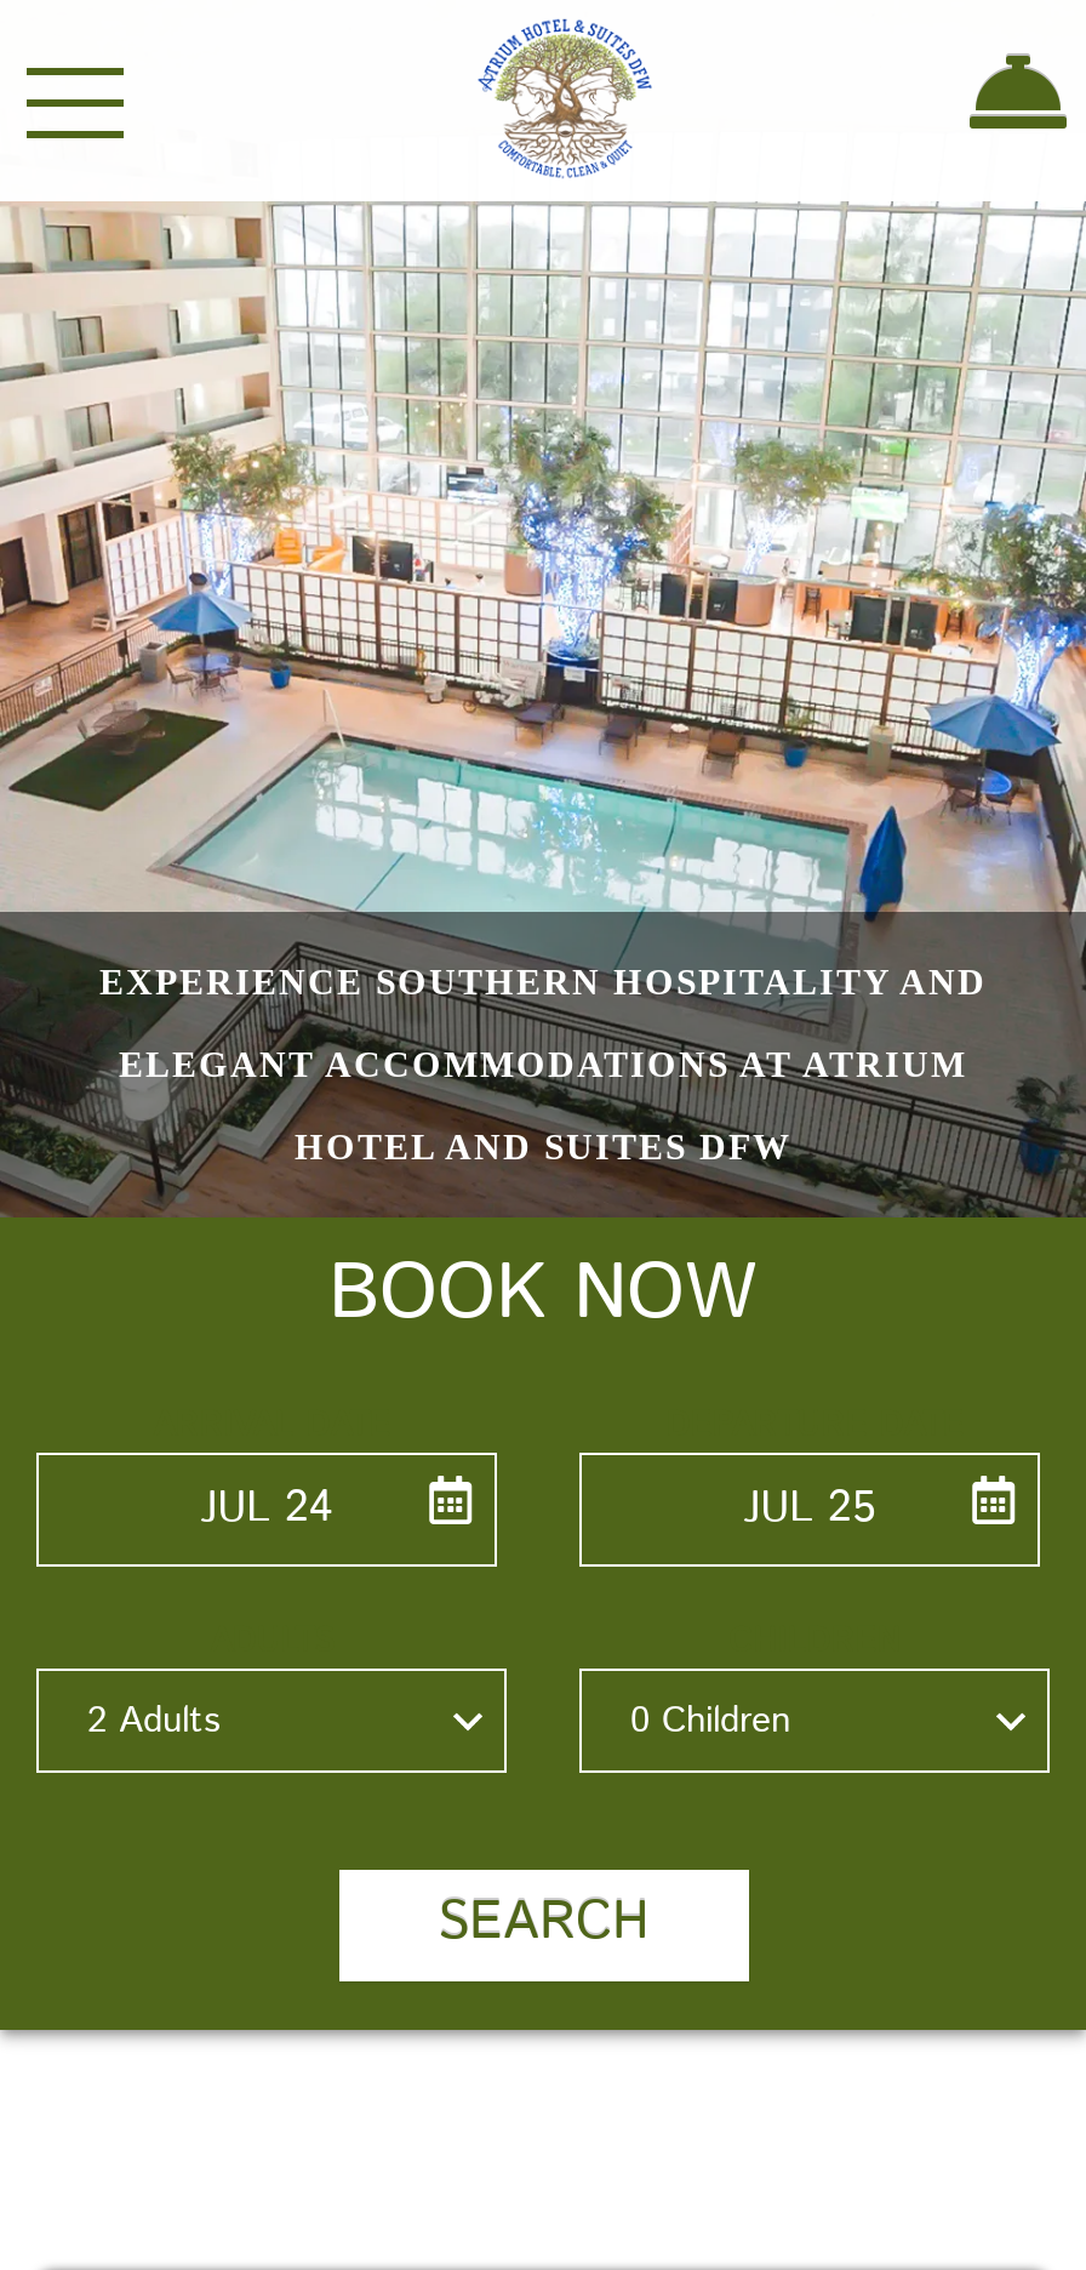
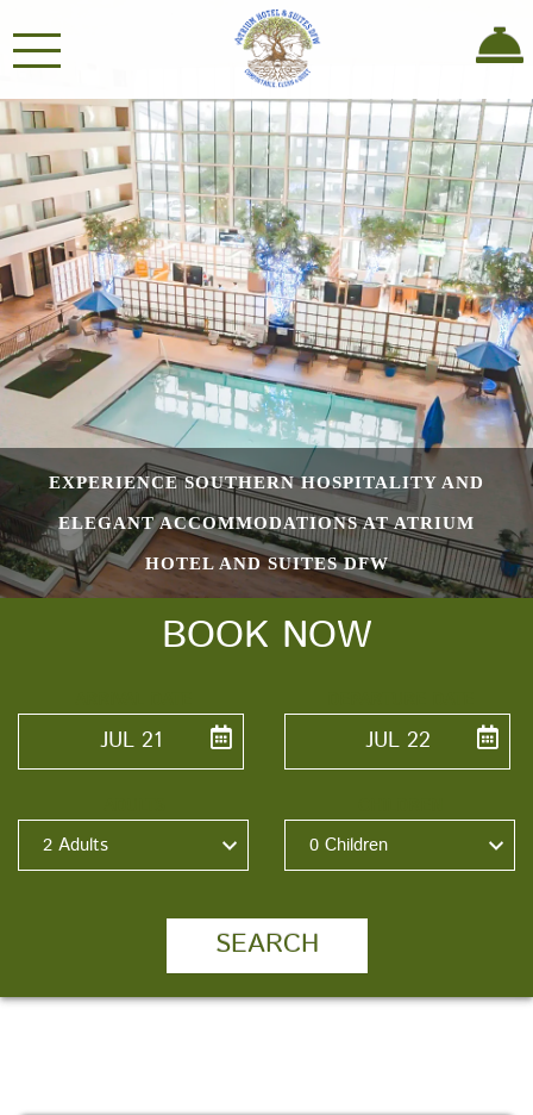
- JUL 24
+ JUL 21

- JUL 25
+ JUL 22
